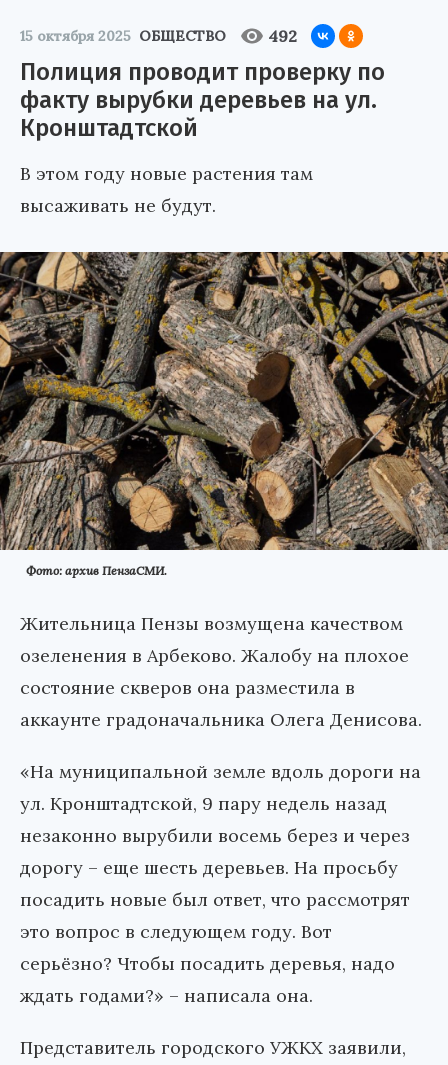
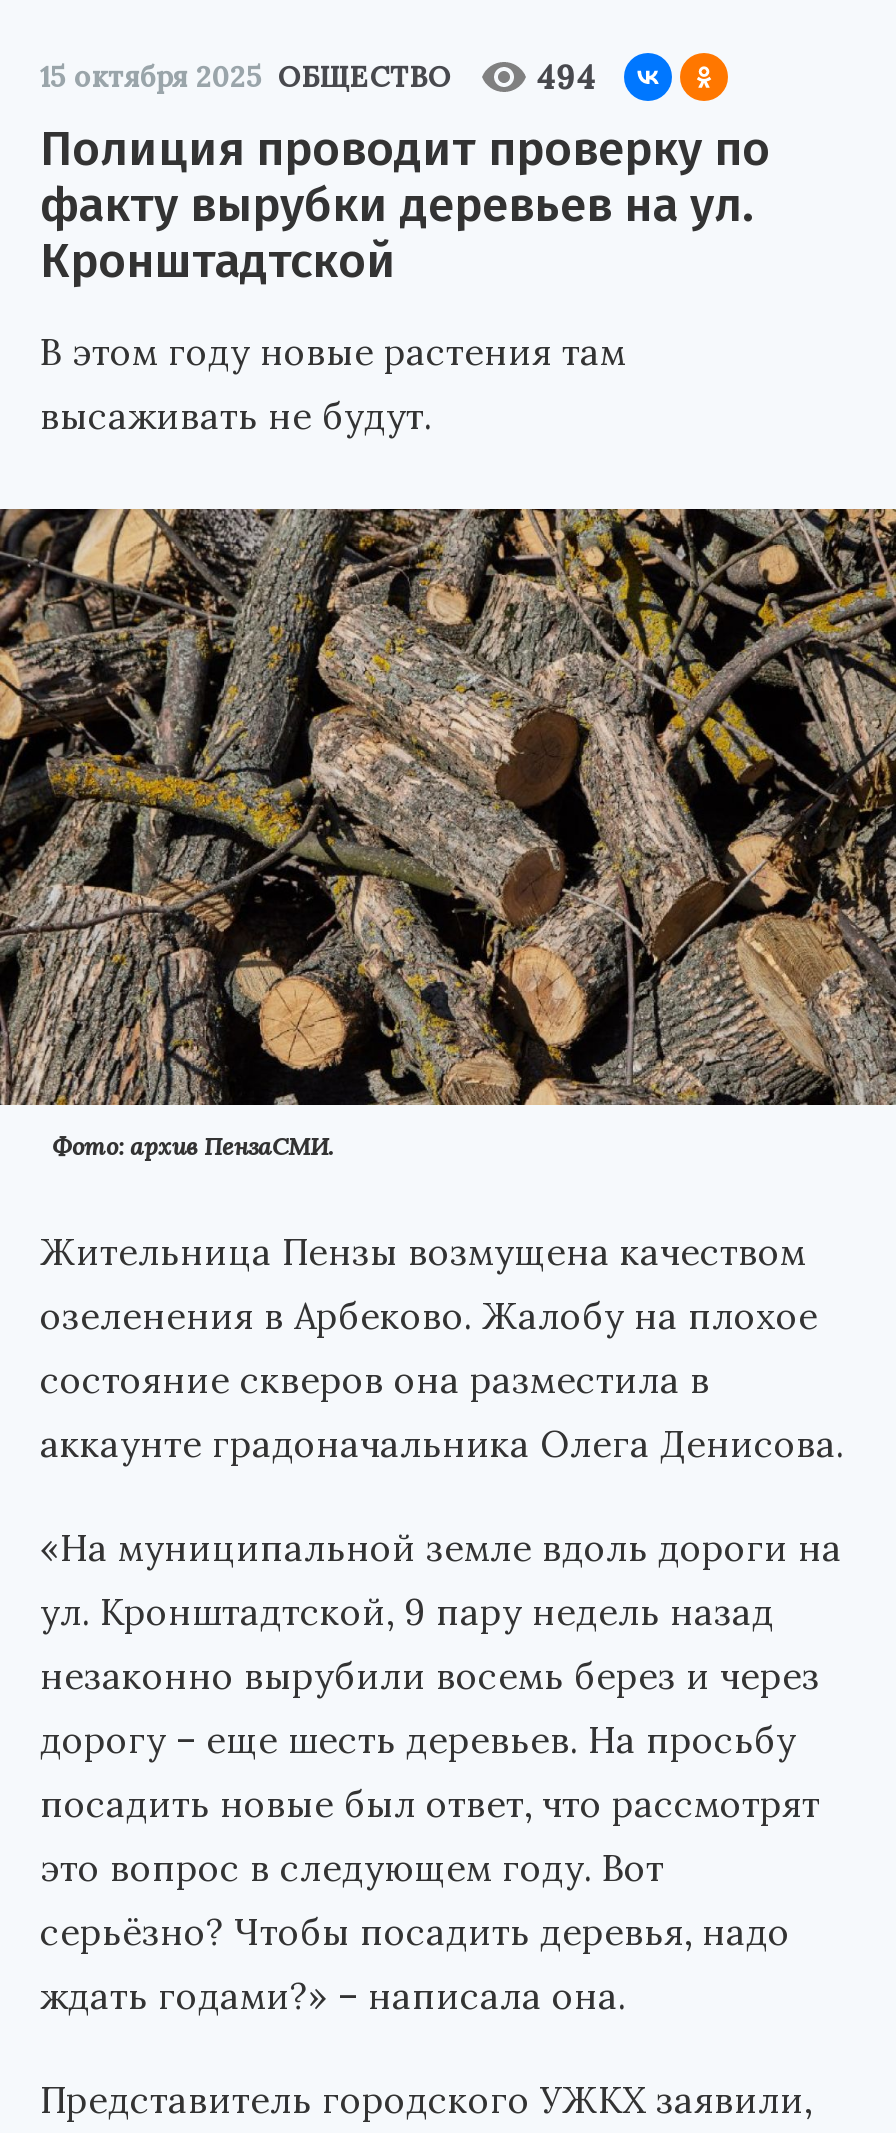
- 492
+ 494
